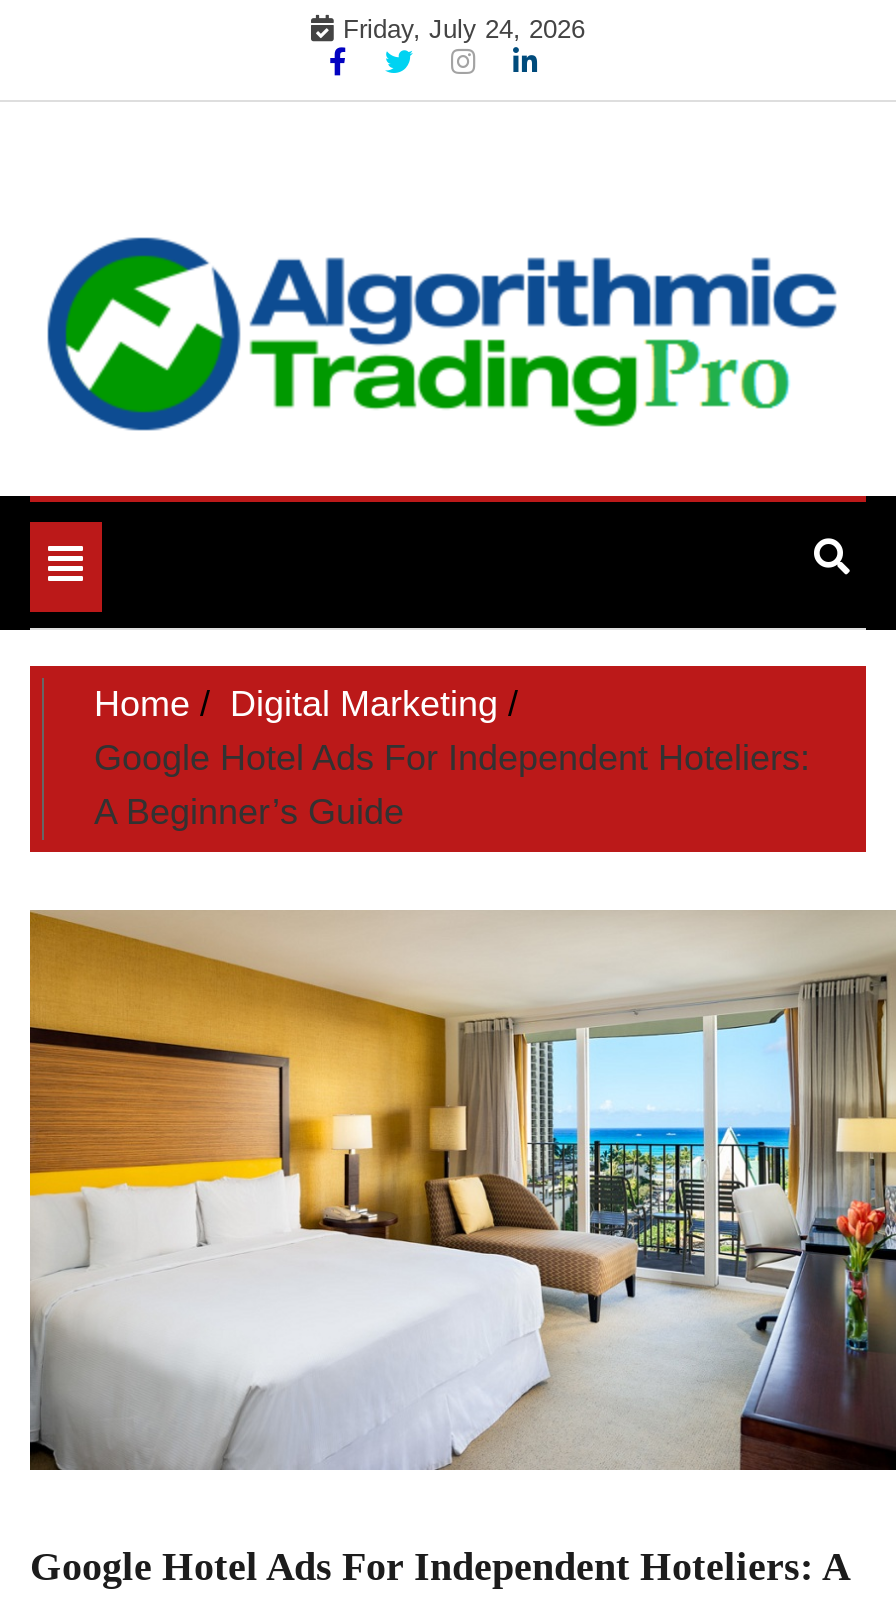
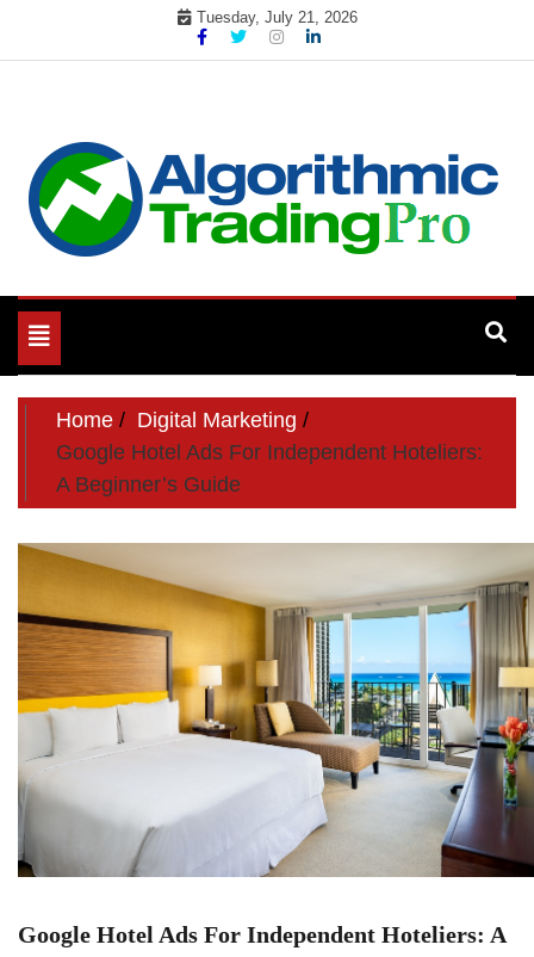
- Friday, July 24, 2026
+ Tuesday, July 21, 2026
